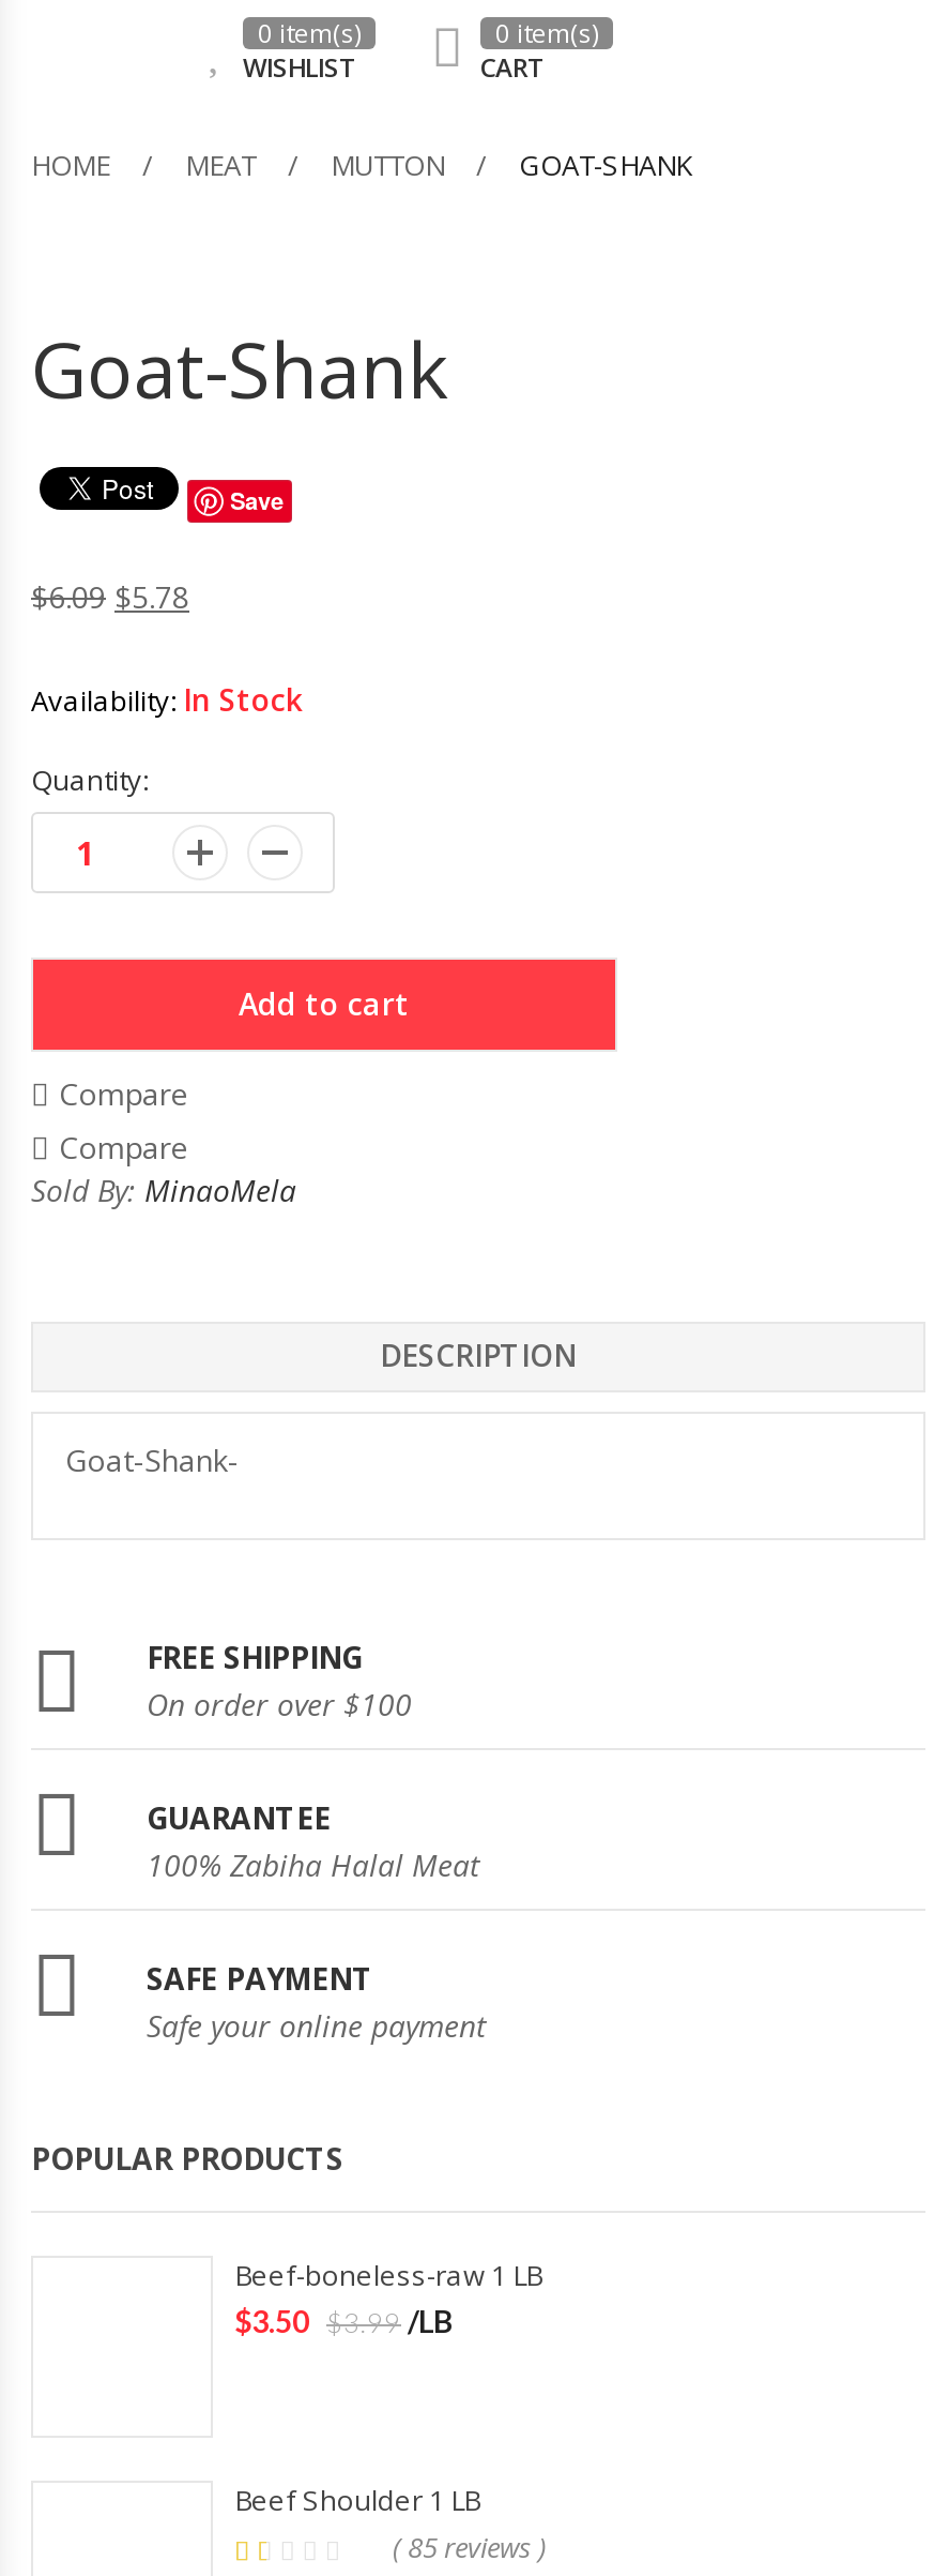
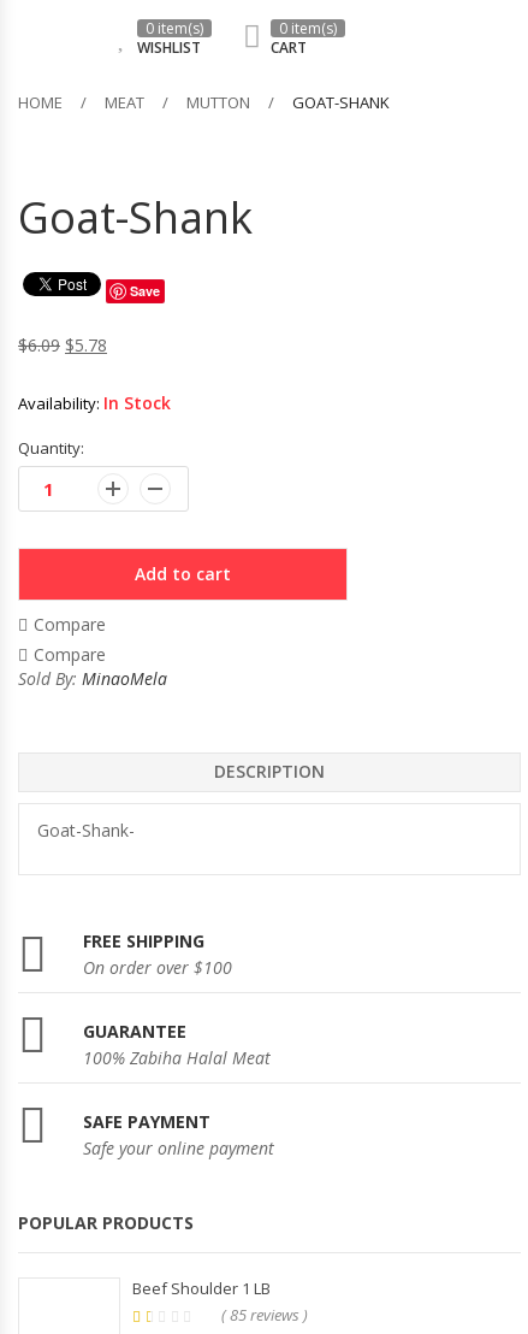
- Beef-boneless-raw 1 LB
- $3.99
- $3.50
- /LB
